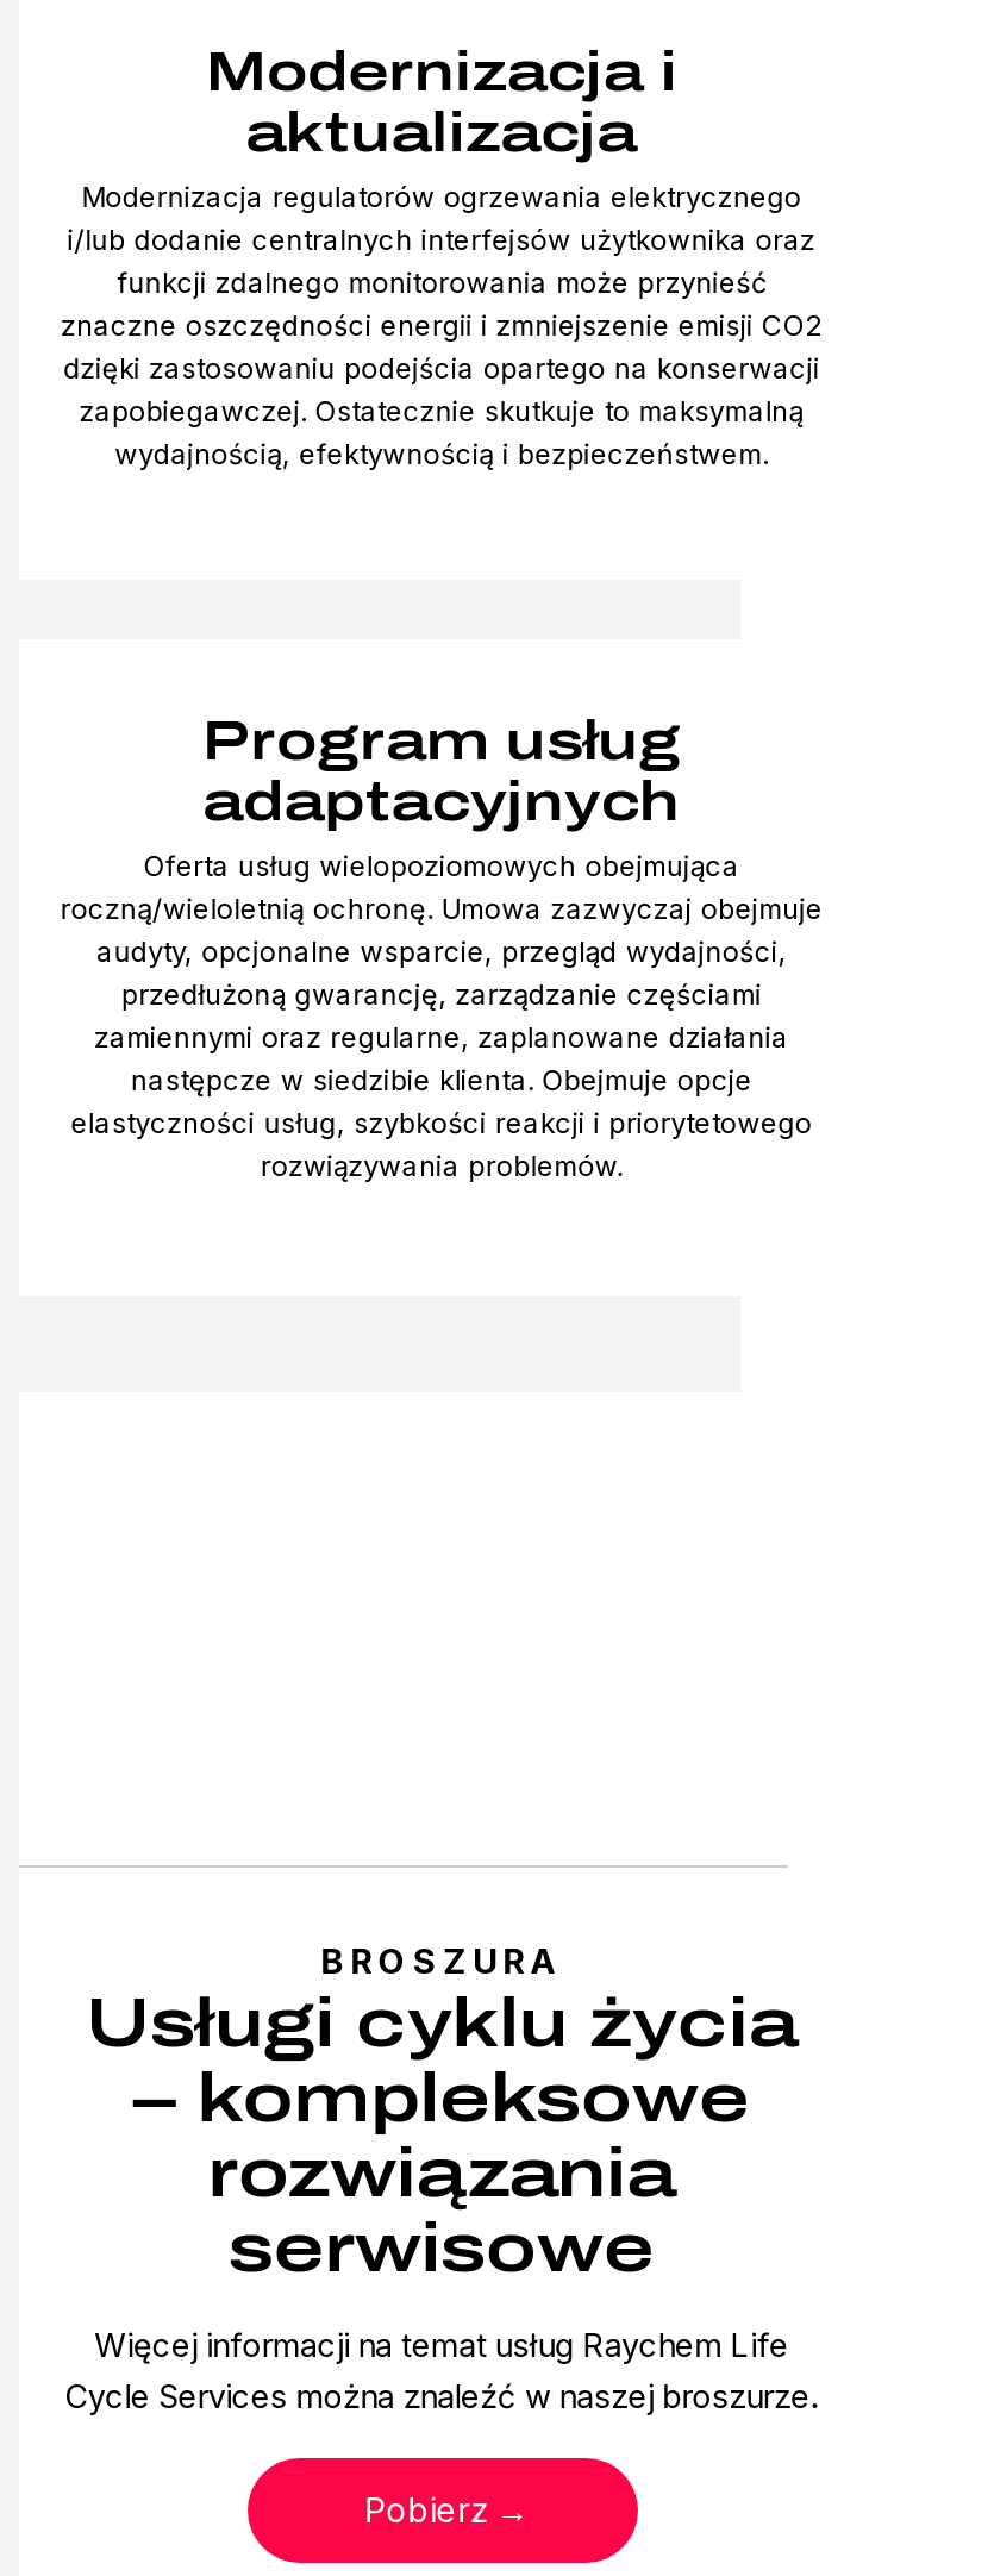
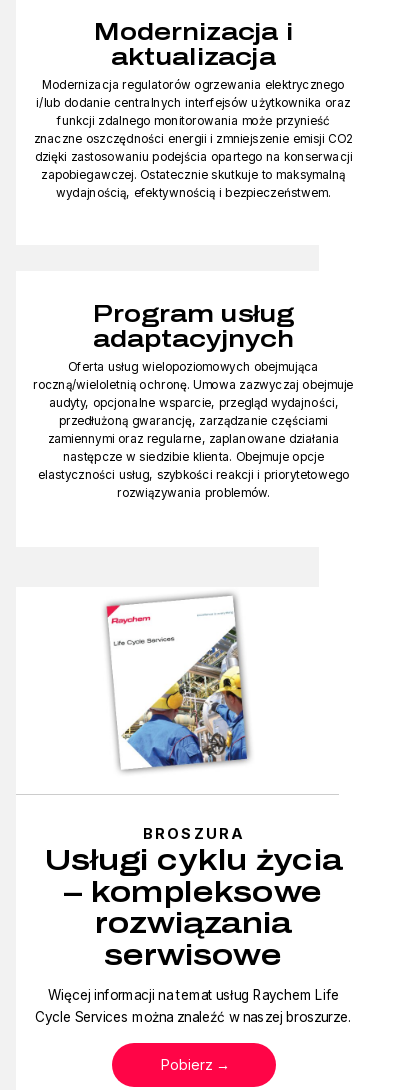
+ [image]
